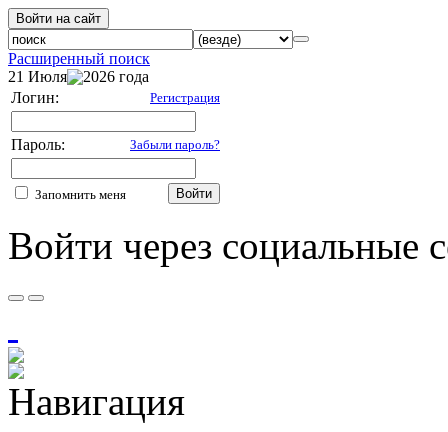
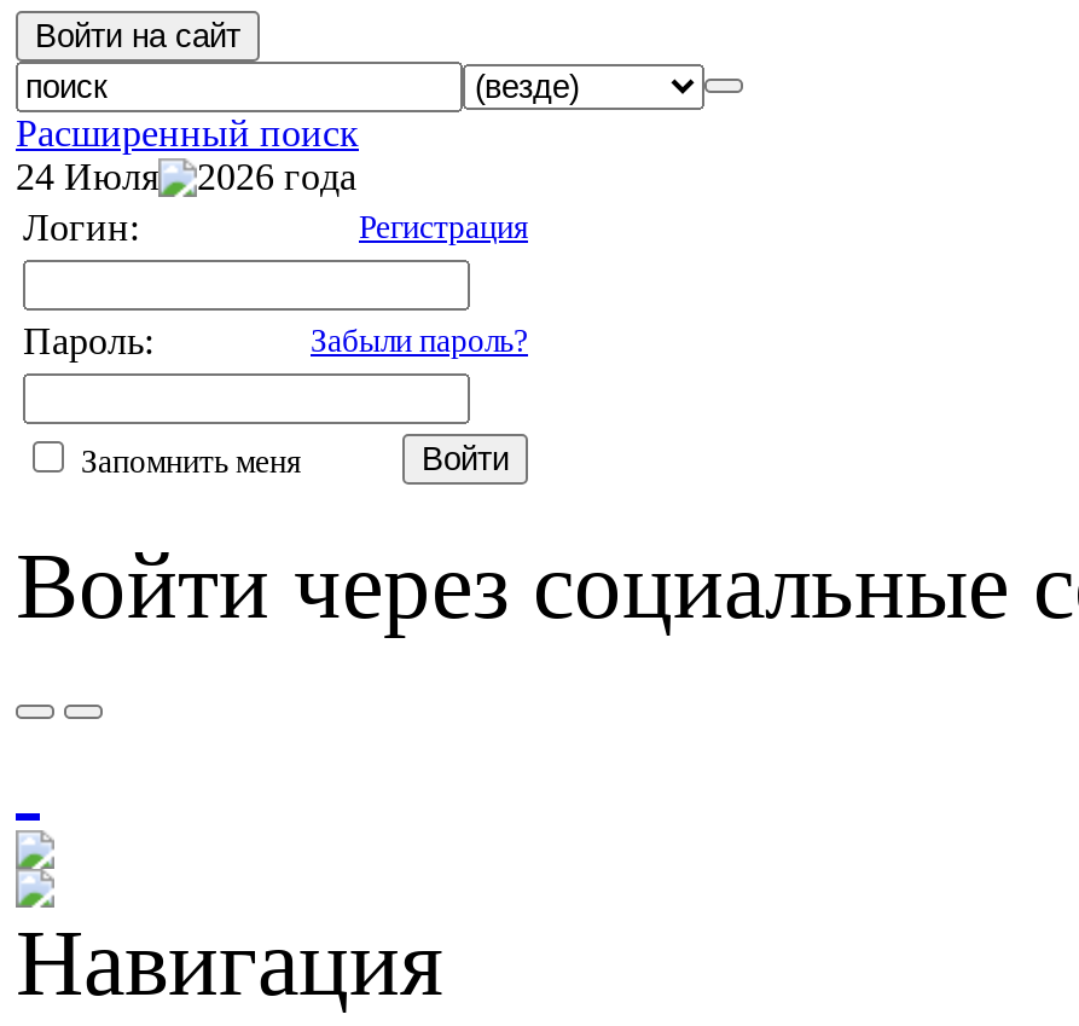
- 21 Июля 2026 года
+ 24 Июля 2026 года
